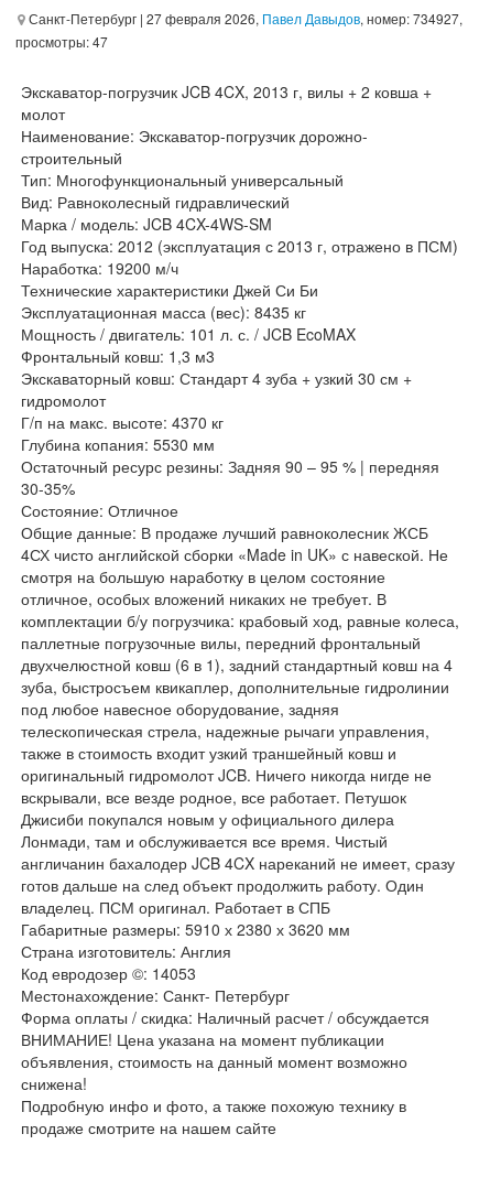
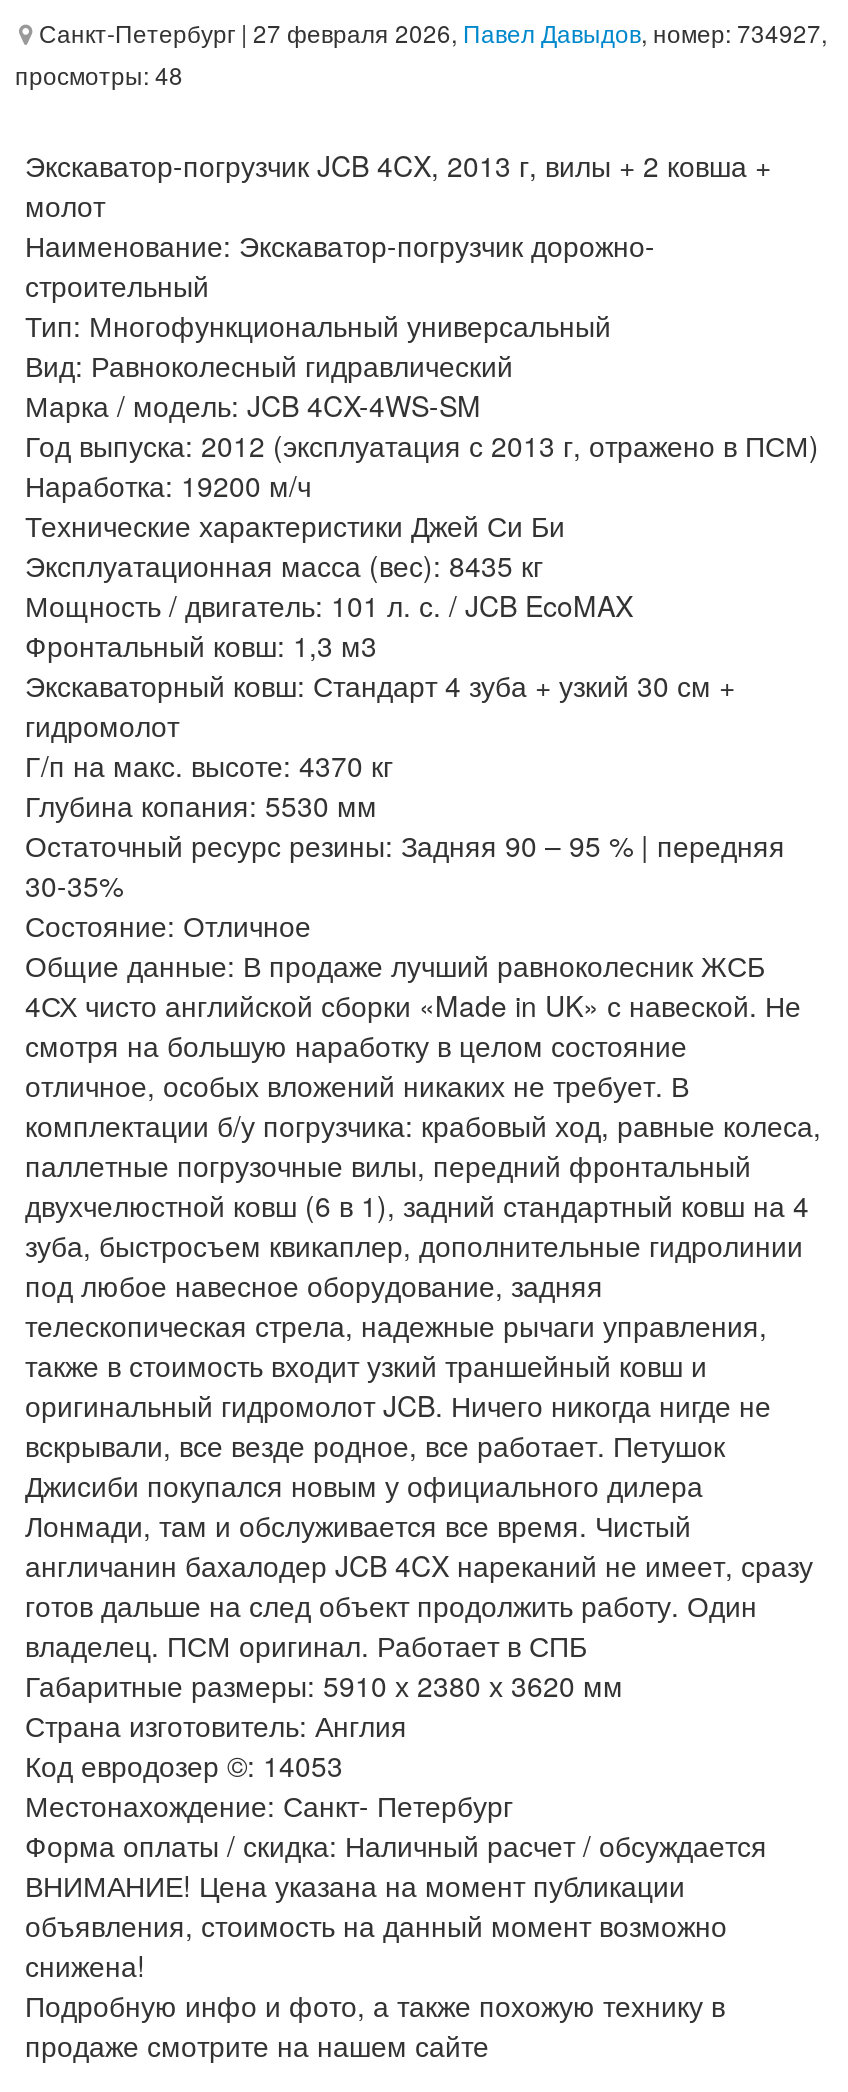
- просмотры: 47
+ просмотры: 48
